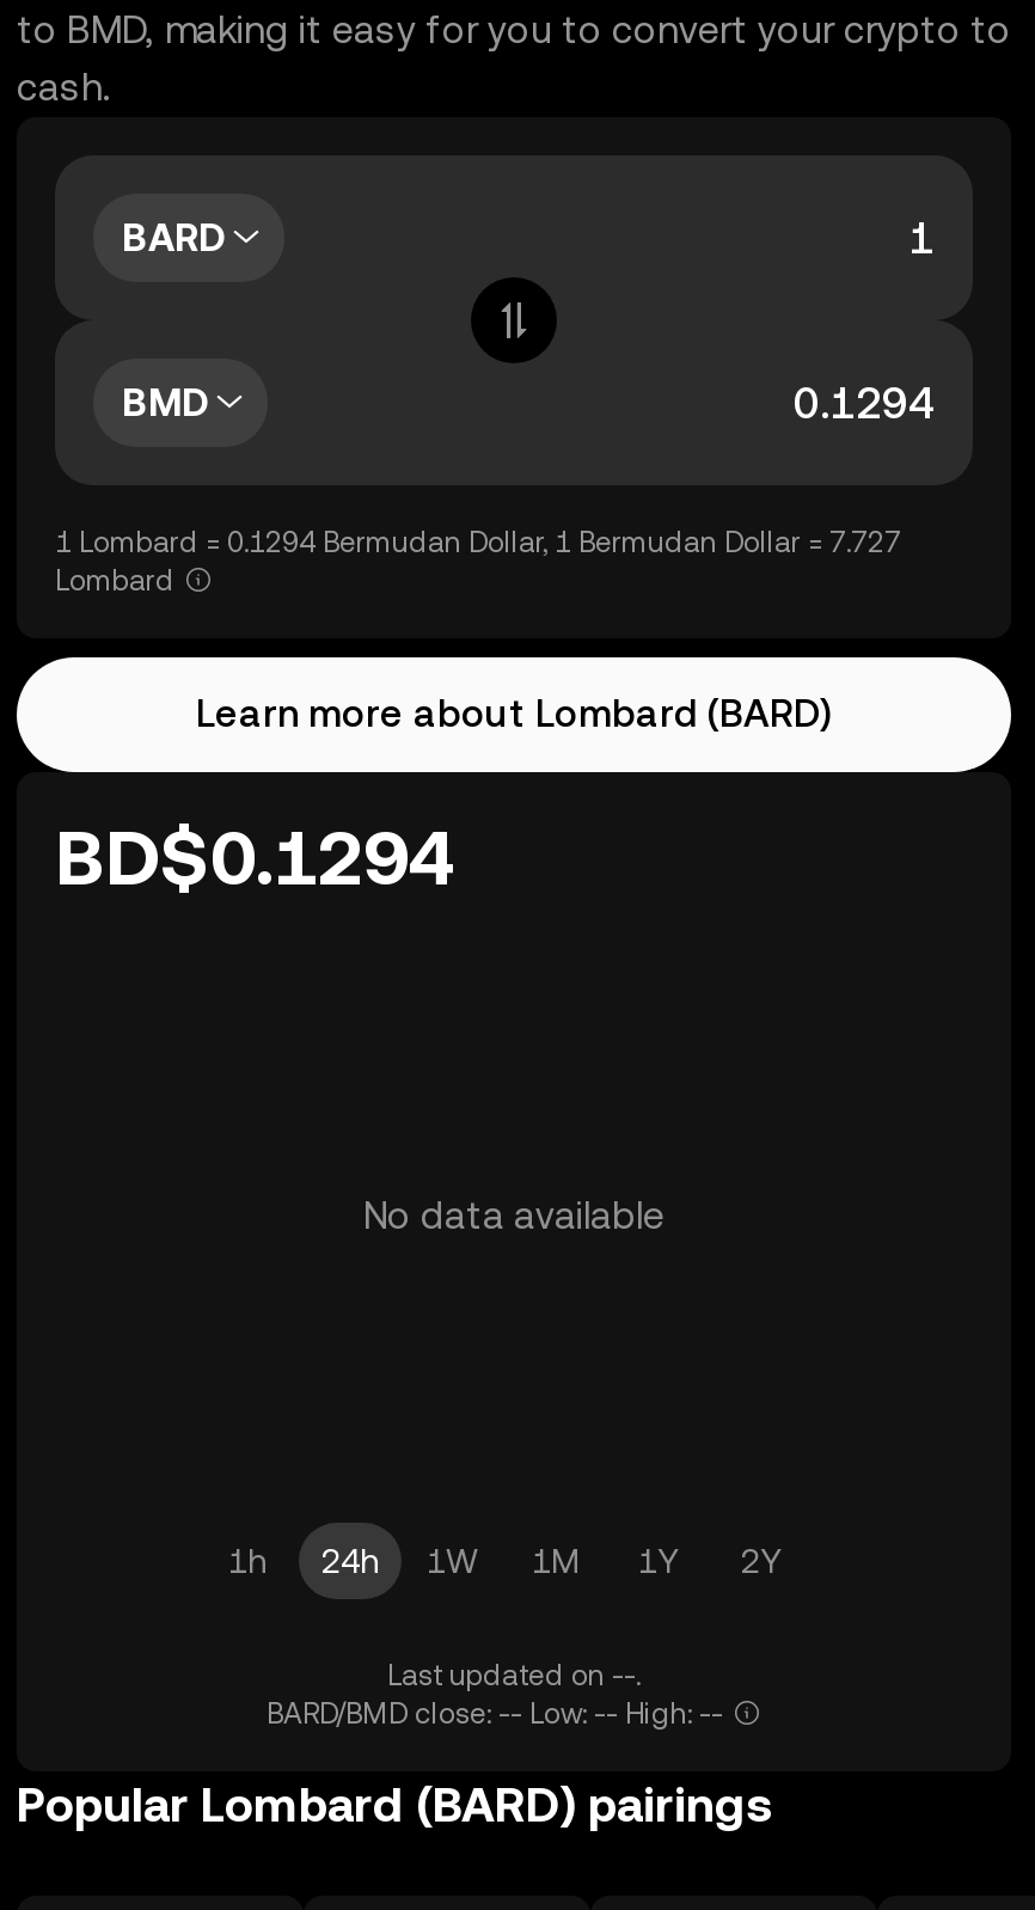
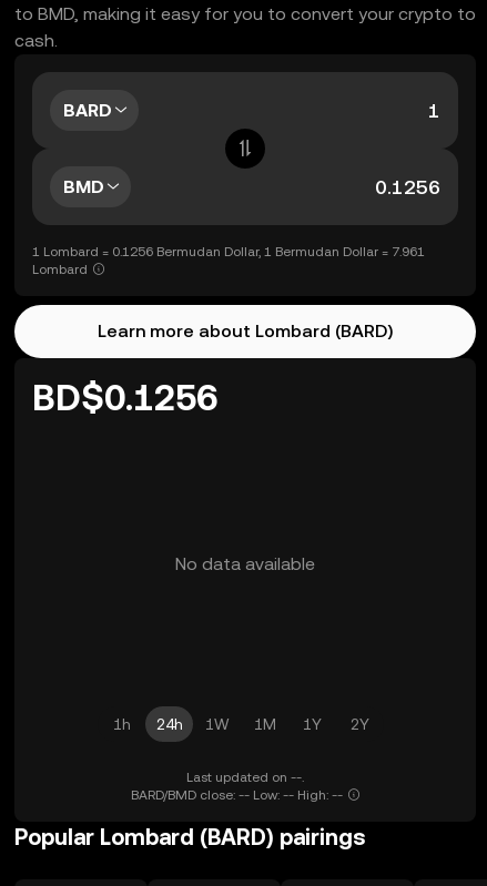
- 1 Lombard = 0.1294 Bermudan Dollar, 1 Bermudan Dollar = 7.727
+ 1 Lombard = 0.1256 Bermudan Dollar, 1 Bermudan Dollar = 7.961

- BD$0.1294
+ BD$0.1256
